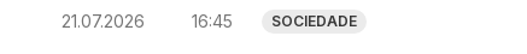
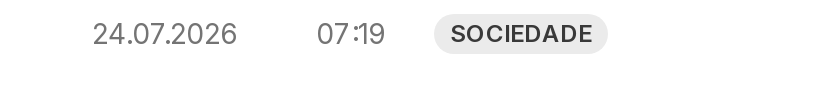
- 21.07.2026
- 16:45
+ 24.07.2026
+ 07:19
